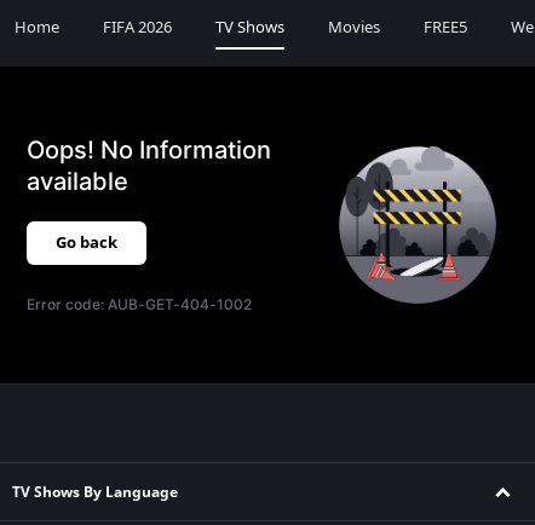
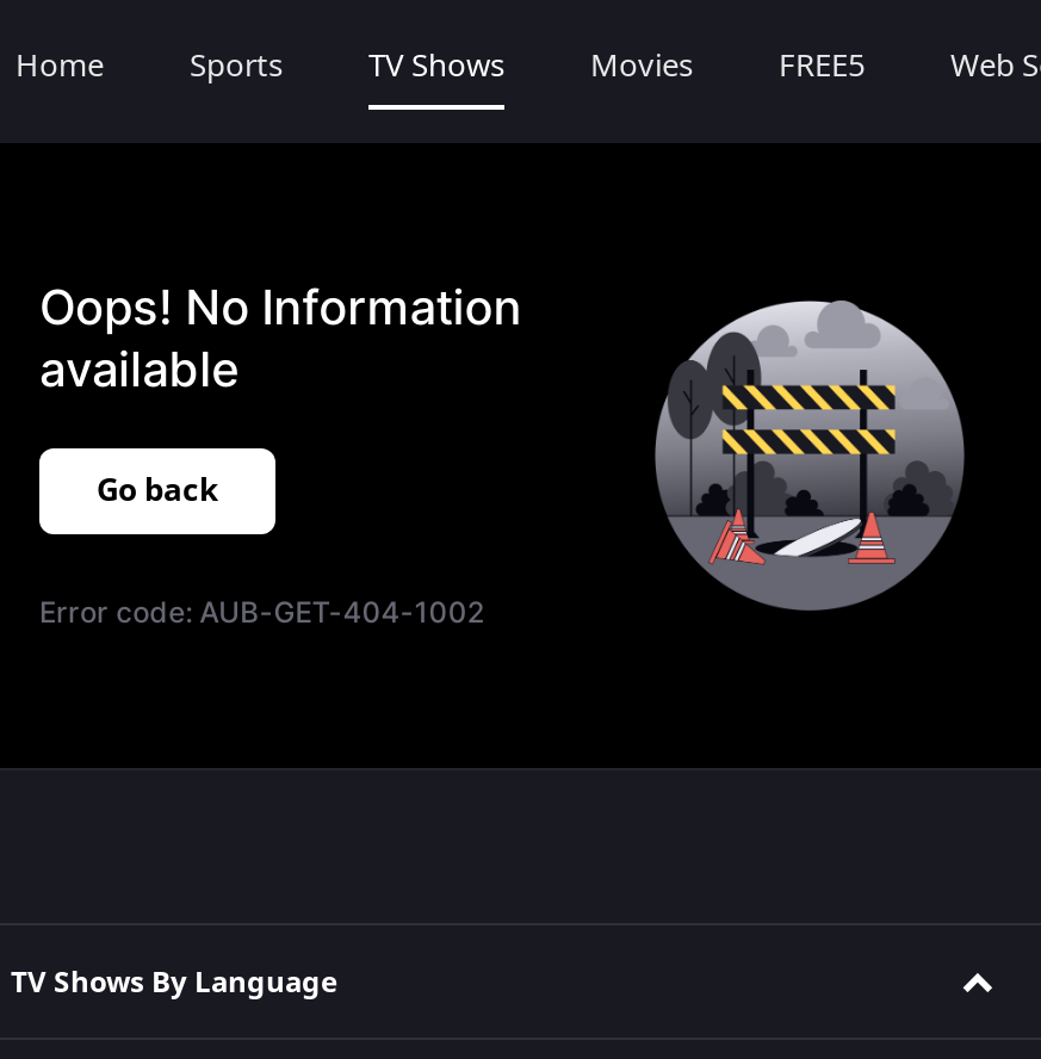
- FIFA 2026
+ Sports
